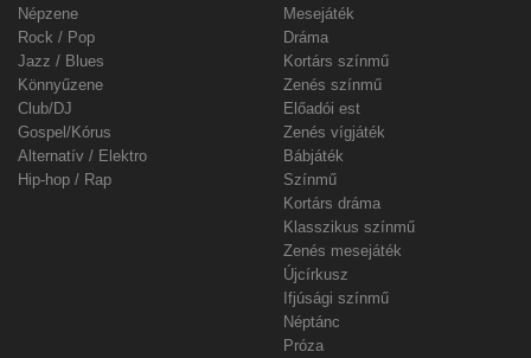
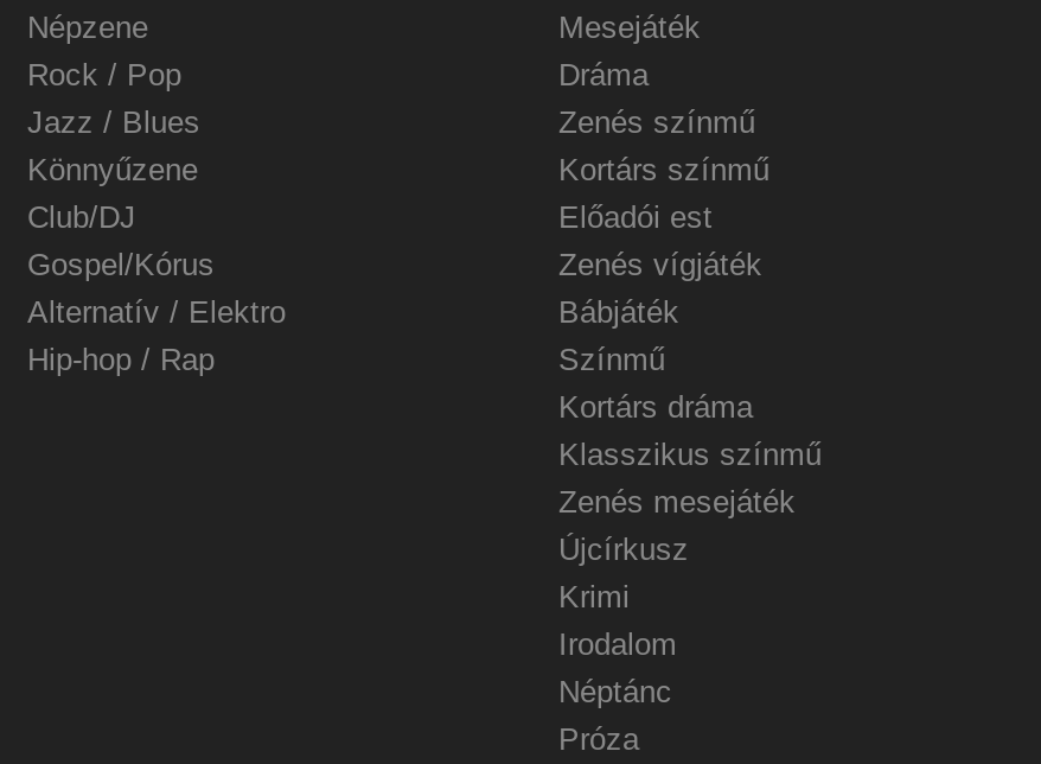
moved up: Zenés színmű

- Ifjúsági színmű
+ Krimi
+ Irodalom
